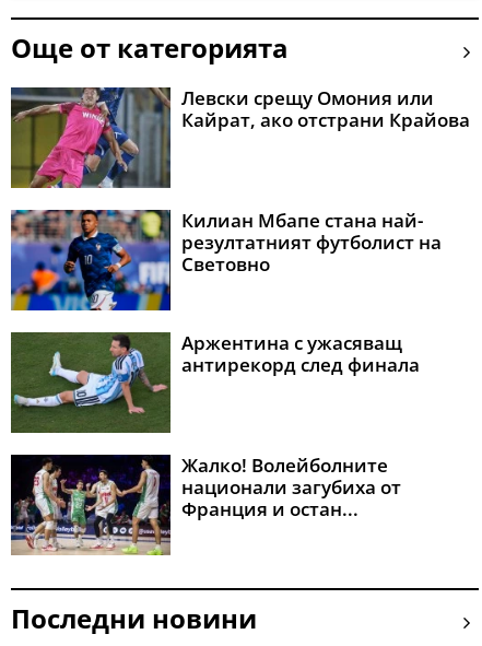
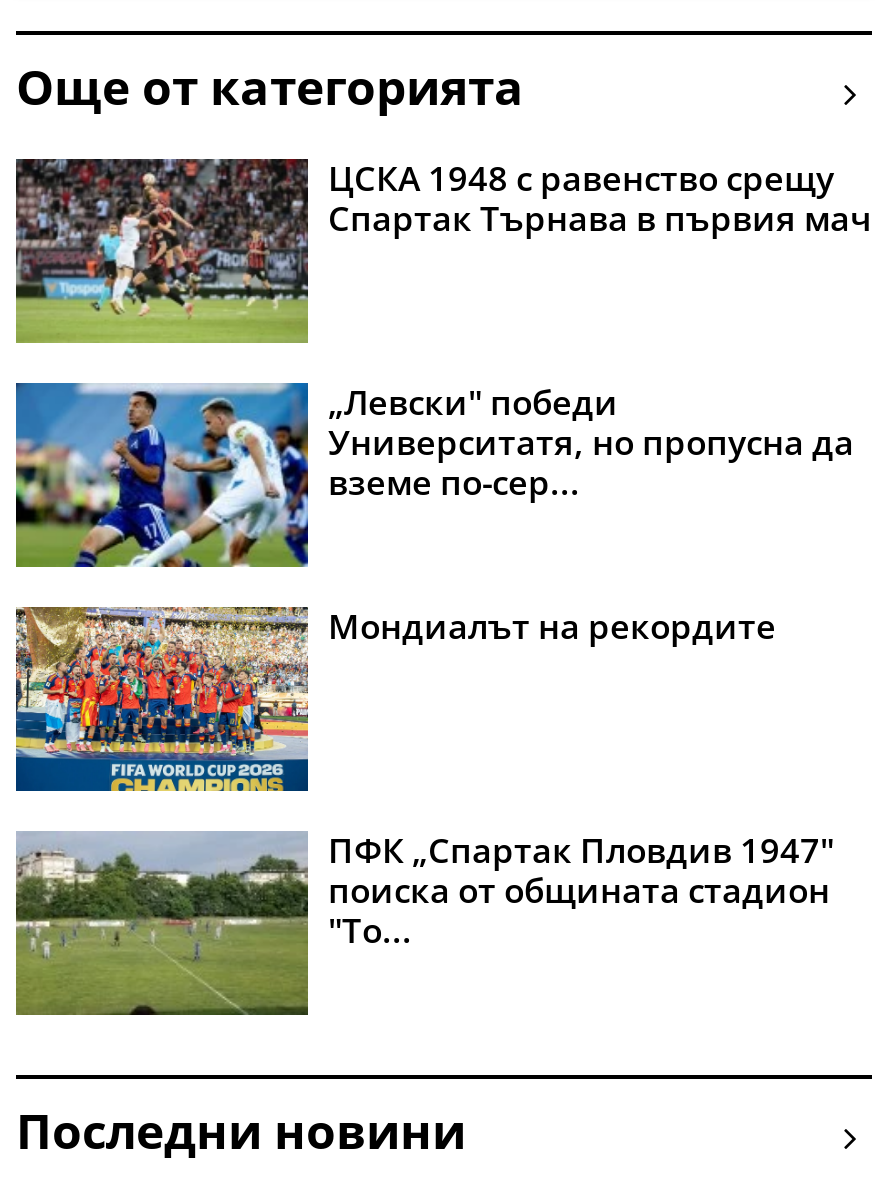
- [image]
- Левски срещу Омония или
- Кайрат, ако отстрани Крайова
+ [image]
+ ЦСКА 1948 с равенство срещу
+ Спартак Търнава в първия мач

- [image]
- Килиан Мбапе стана най-
- резултатният футболист на
- Световно
+ [image]
+ „Левски" победи
+ Университатя, но пропусна да
+ вземе по-сер...

- [image]
- Аржентина с ужасяващ
- антирекорд след финала
+ [image]
+ Мондиалът на рекордите

- [image]
- Жалко! Волейболните
- национали загубиха от
- Франция и остан...
+ [image]
+ ПФК „Спартак Пловдив 1947"
+ поиска от общината стадион
+ "То...
